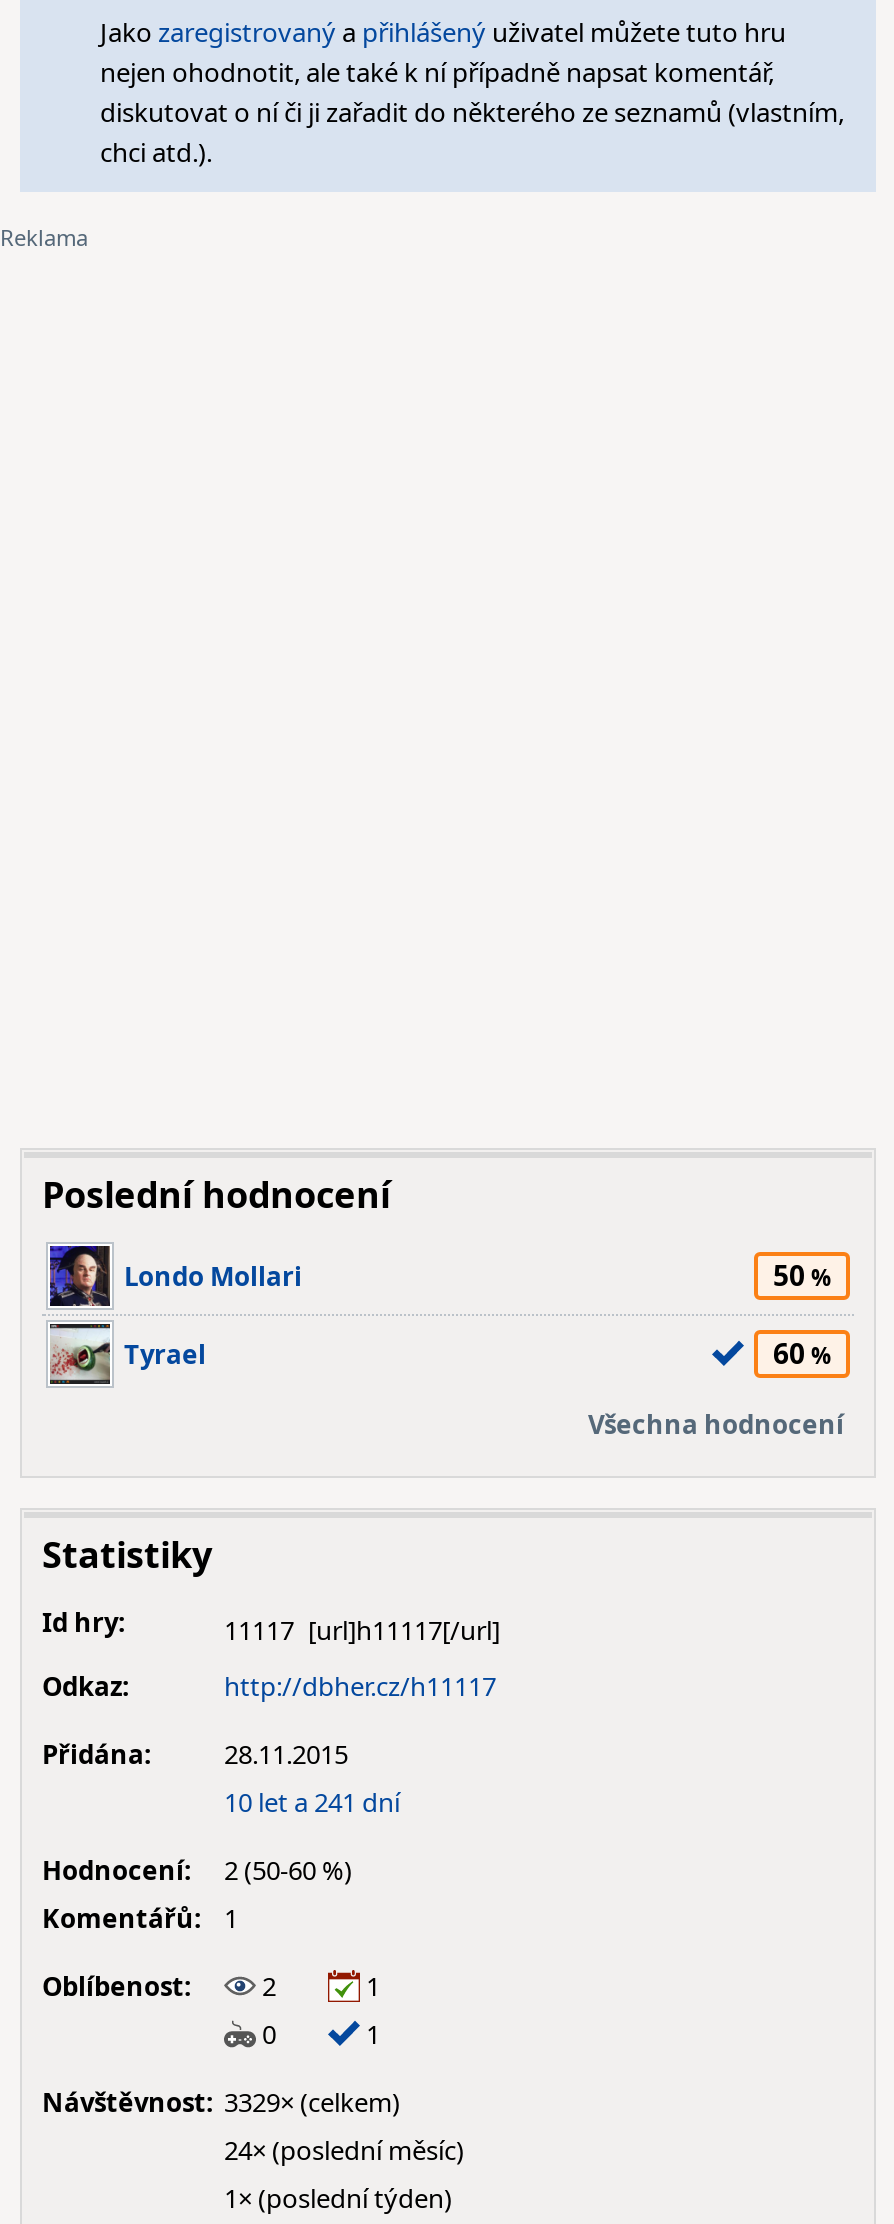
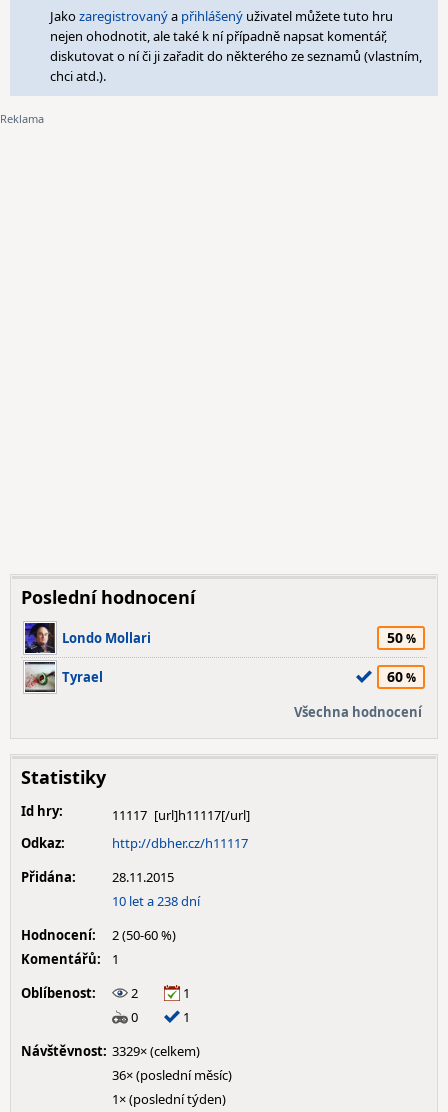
- 10 let a 241 dní
+ 10 let a 238 dní

- 24× (poslední měsíc)
+ 36× (poslední měsíc)
